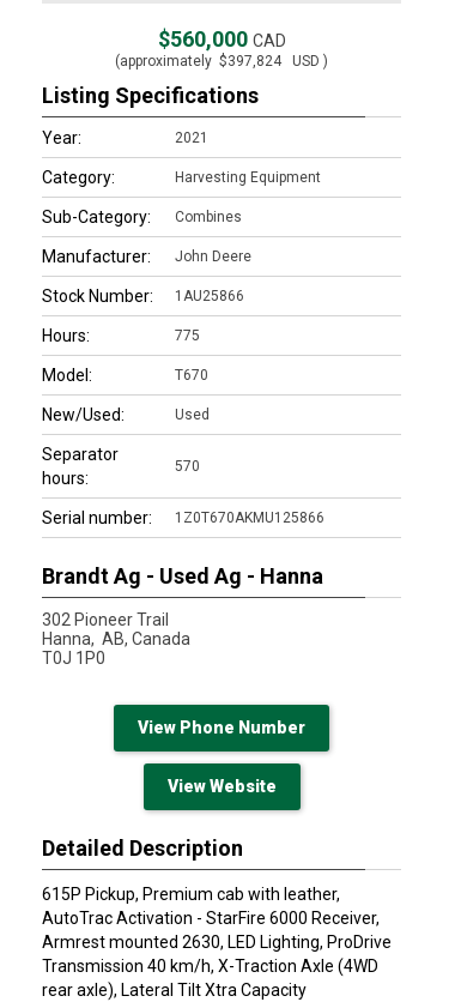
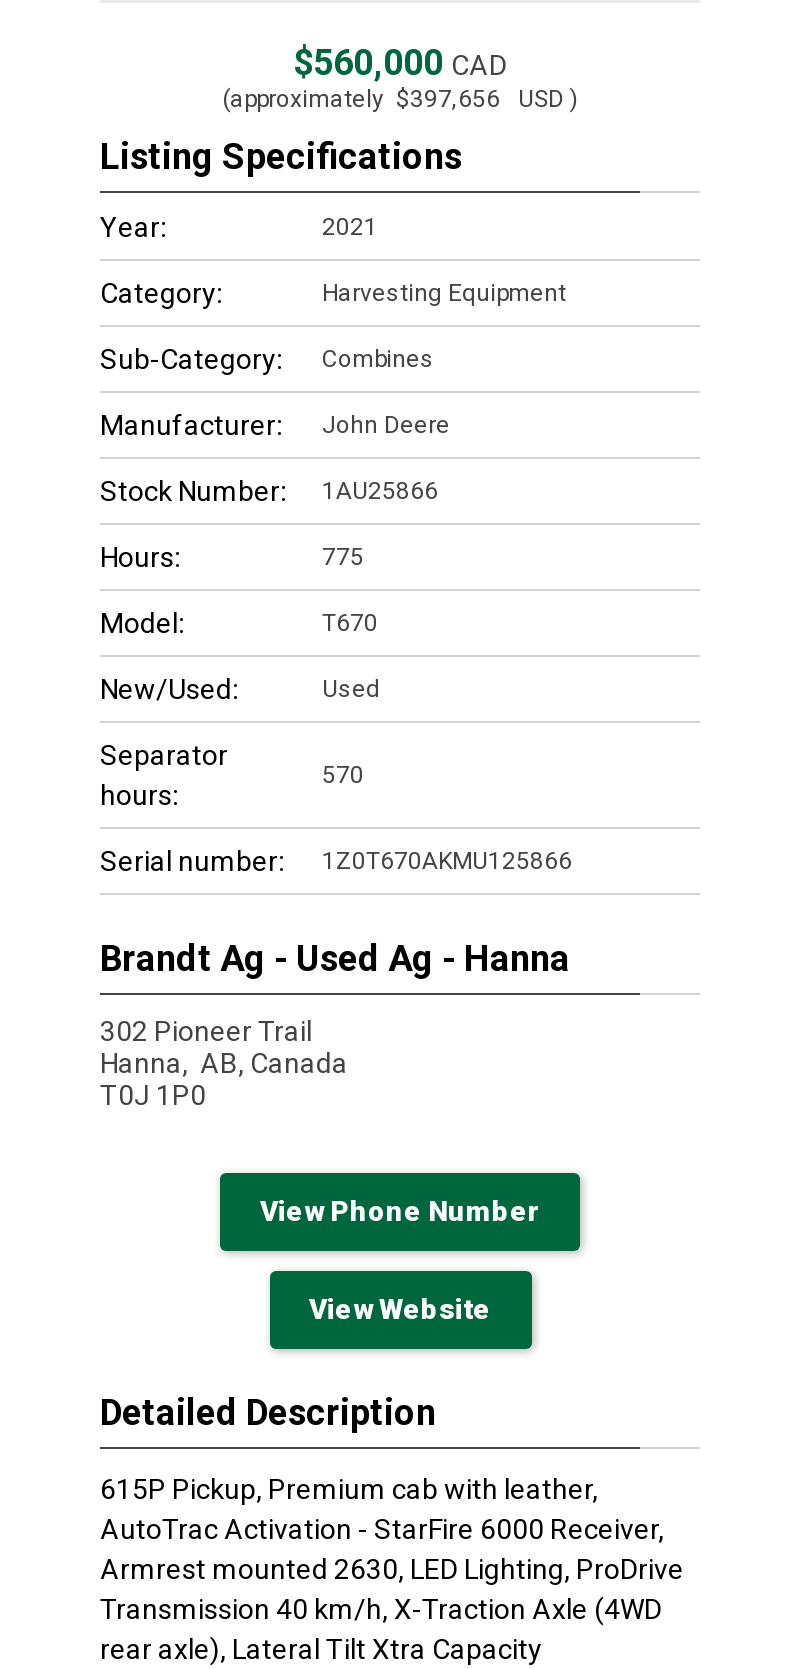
- (approximately $397,824 USD )
+ (approximately $397,656 USD )
